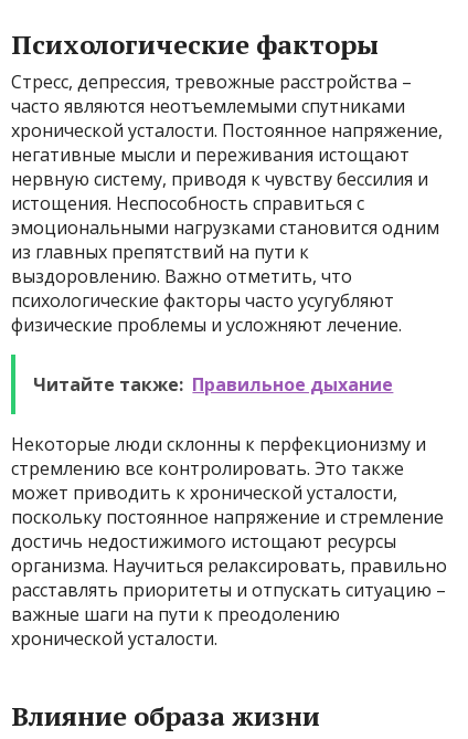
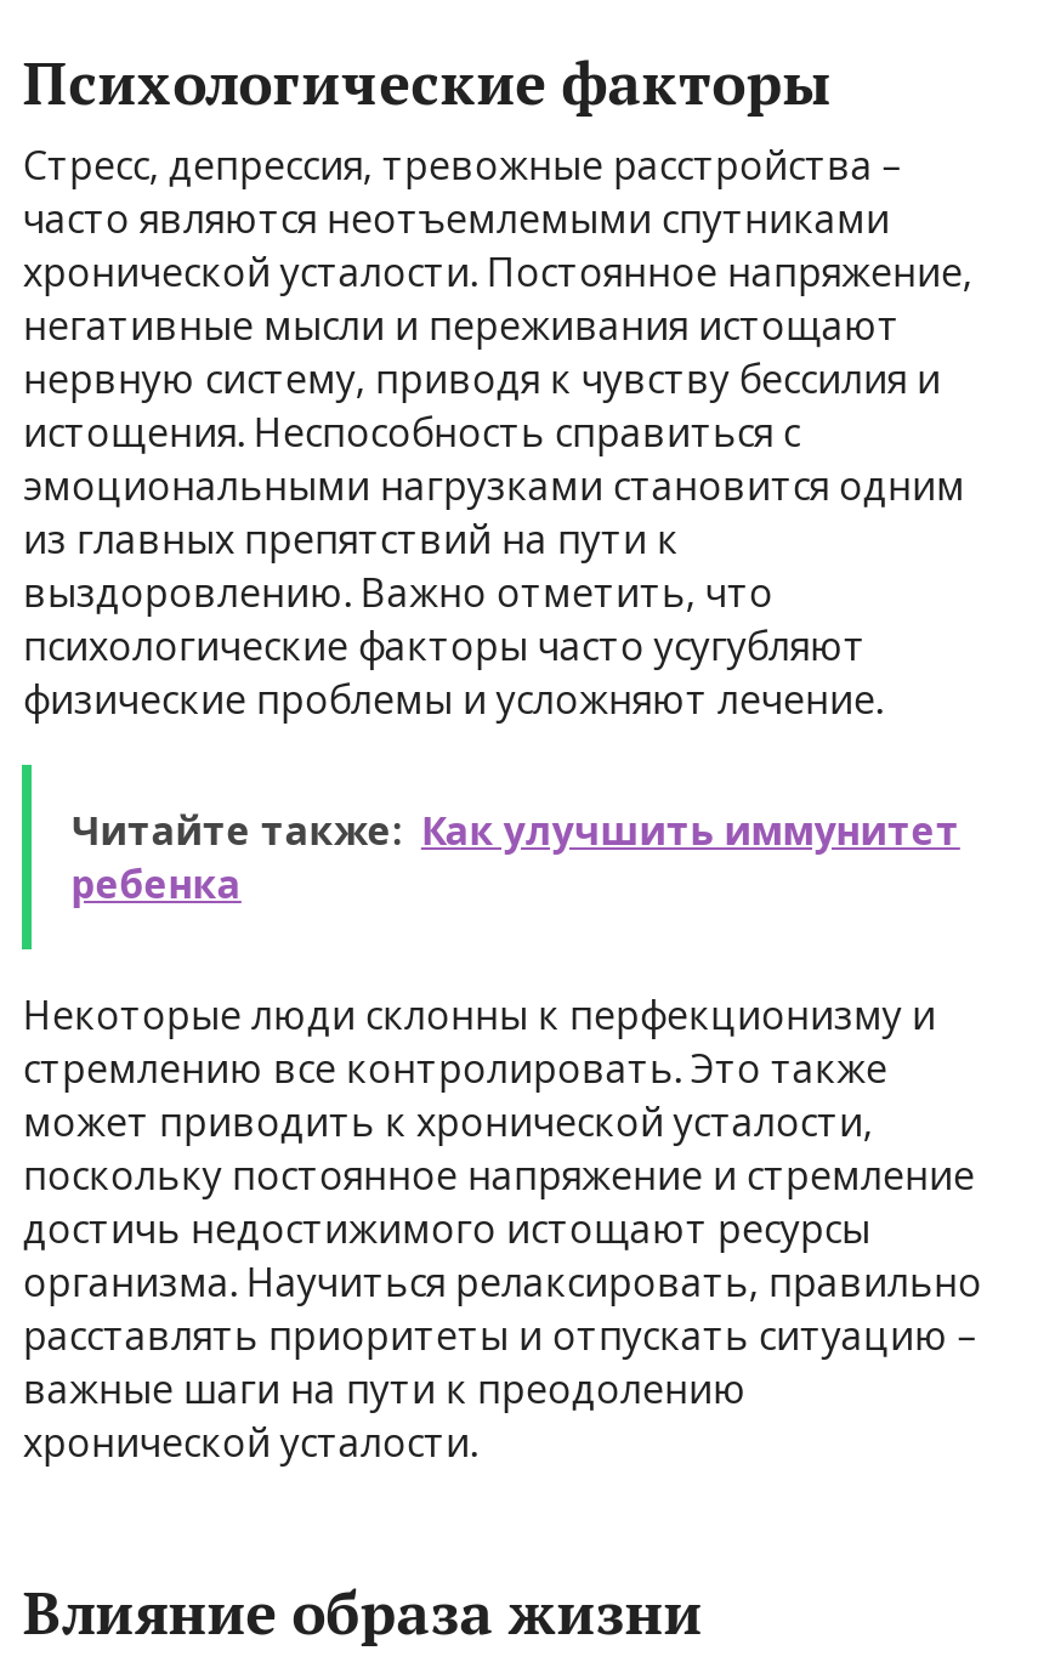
- Читайте также: Правильное дыхание
+ Читайте также: Как улучшить иммунитет
+ ребенка
